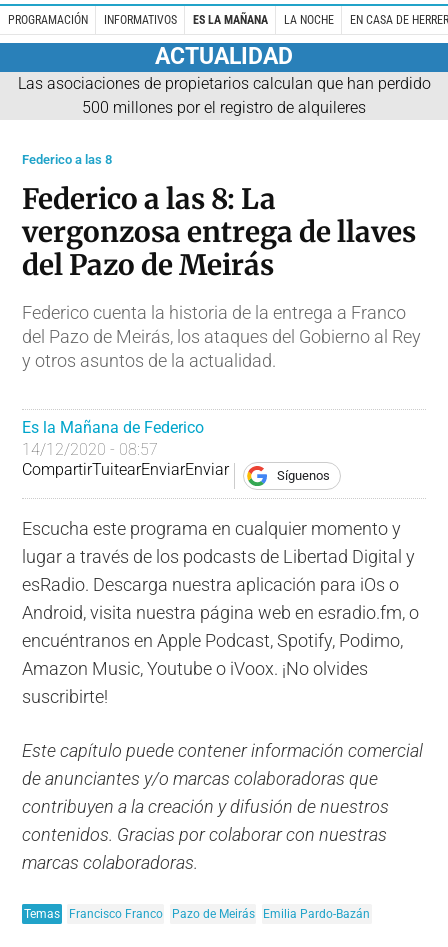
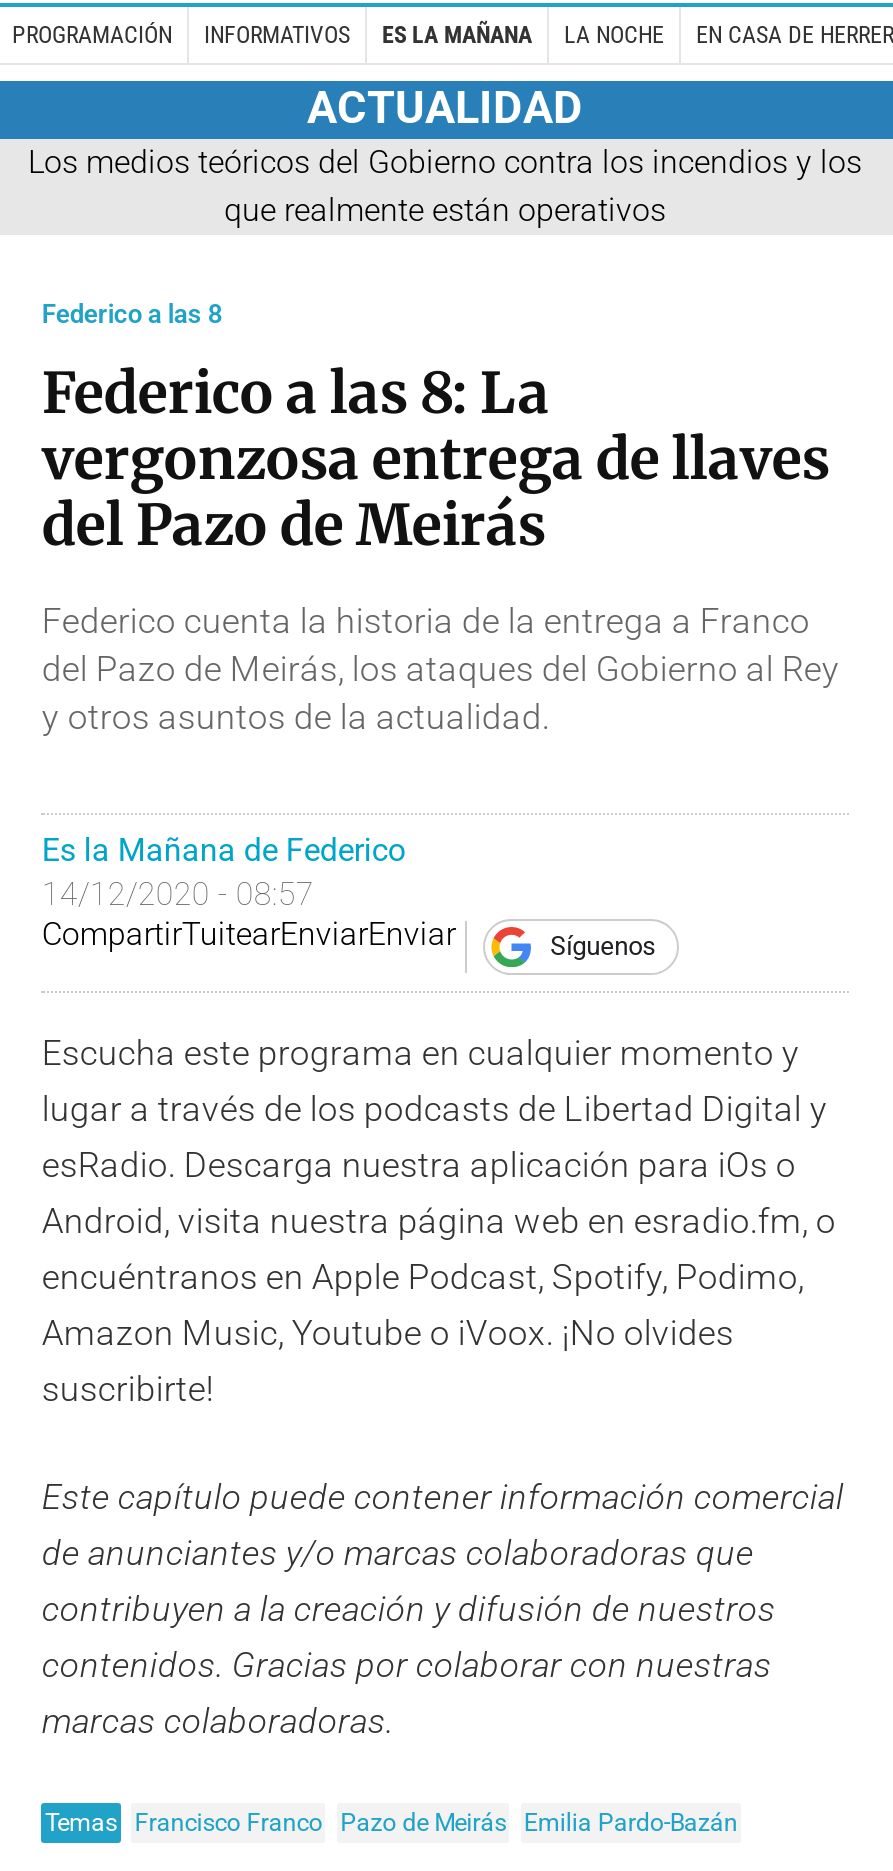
- Las asociaciones de propietarios calculan que han perdido
- 500 millones por el registro de alquileres
+ Los medios teóricos del Gobierno contra los incendios y los
+ que realmente están operativos
